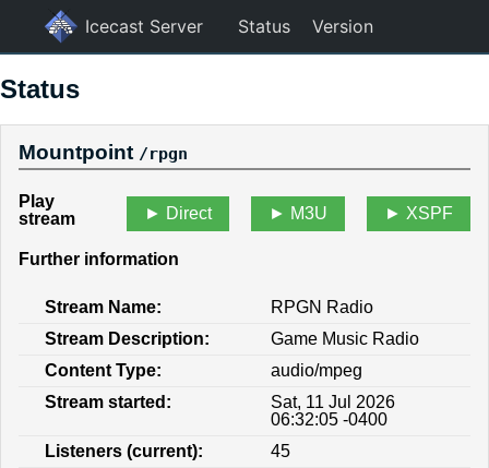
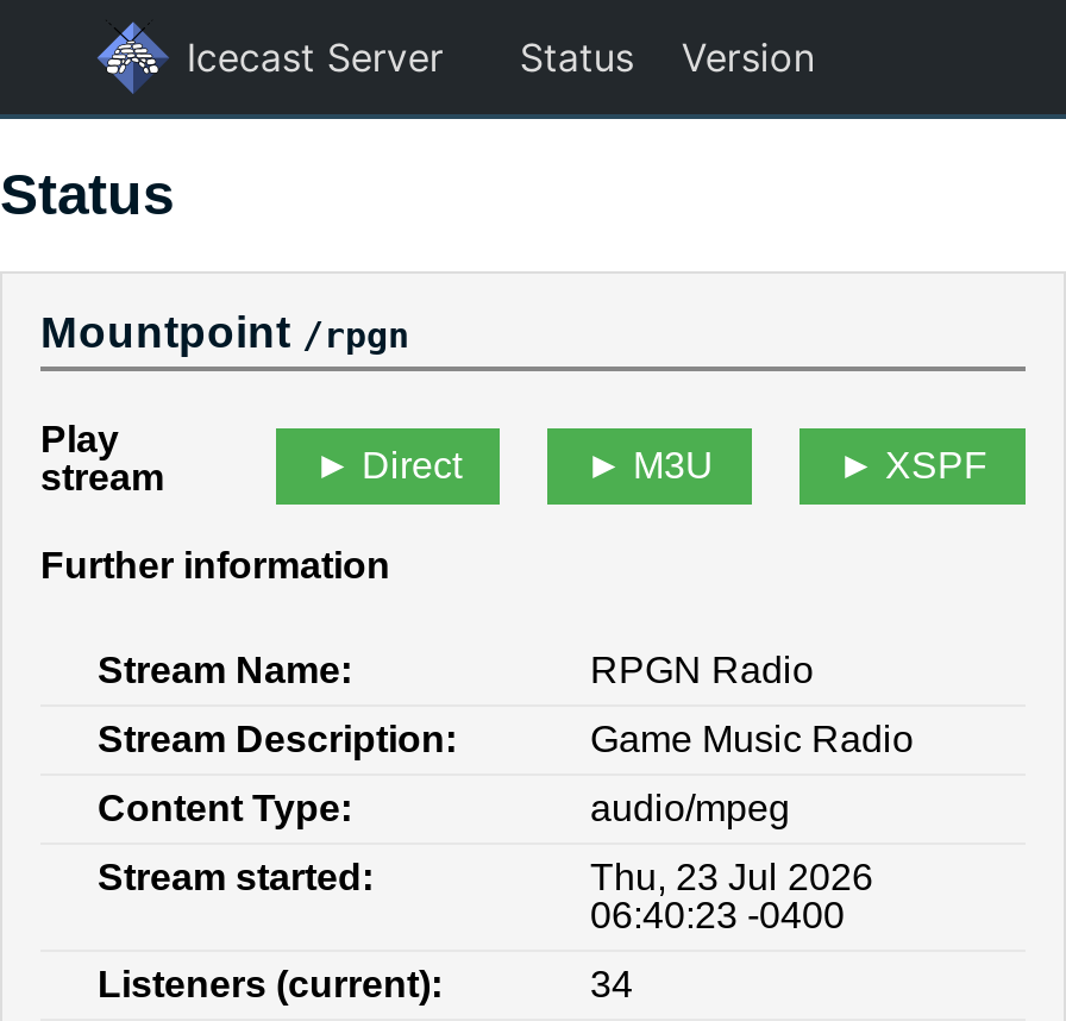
- Sat, 11 Jul 2026
+ Thu, 23 Jul 2026

- 06:32:05 -0400
+ 06:40:23 -0400

- 45
+ 34
